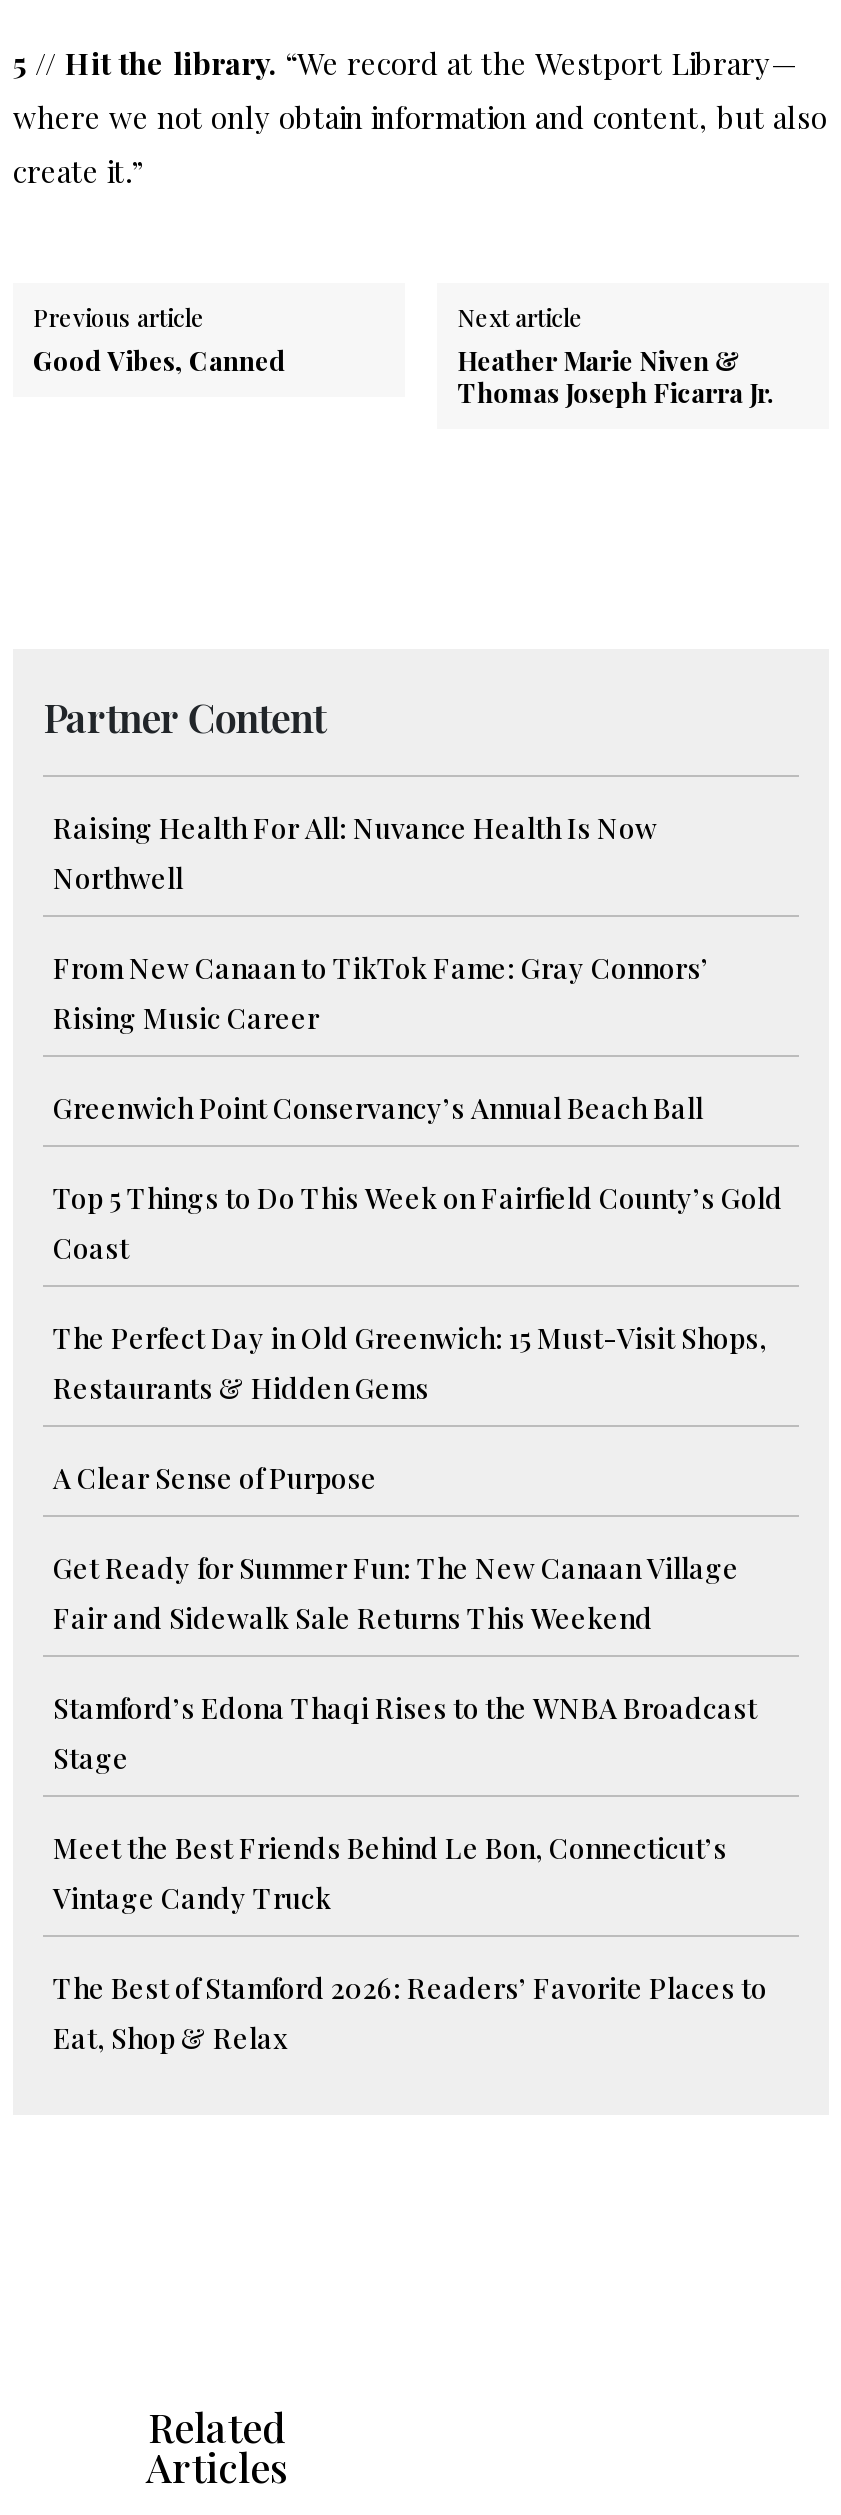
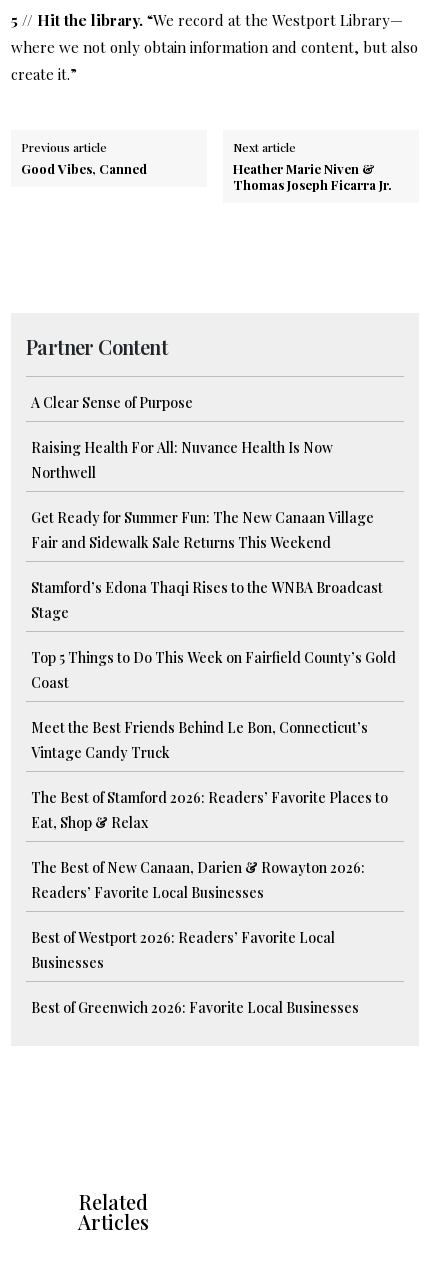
moved down: Raising Health For All: Nuvance Health Is Now | Northwell

- From New Canaan to TikTok Fame: Gray Connors’
- Rising Music Career
- Greenwich Point Conservancy’s Annual Beach Ball
- The Perfect Day in Old Greenwich: 15 Must-Visit Shops,
- Restaurants & Hidden Gems

moved down: Top 5 Things to Do This Week on Fairfield County’s Gold | Coast

moved up: A Clear Sense of Purpose

moved up: Get Ready for Summer Fun: The New Canaan Village | Fair and Sidewalk Sale Returns This Weekend | Stamford’s Edona Thaqi Rises to the WNBA Broadcast | Stage

moved up: Meet the Best Friends Behind Le Bon, Connecticut’s | Vintage Candy Truck | The Best of Stamford 2026: Readers’ Favorite Places to | Eat, Shop & Relax

+ The Best of New Canaan, Darien & Rowayton 2026:
+ Readers’ Favorite Local Businesses
+ Best of Westport 2026: Readers’ Favorite Local
+ Businesses
+ Best of Greenwich 2026: Favorite Local Businesses
